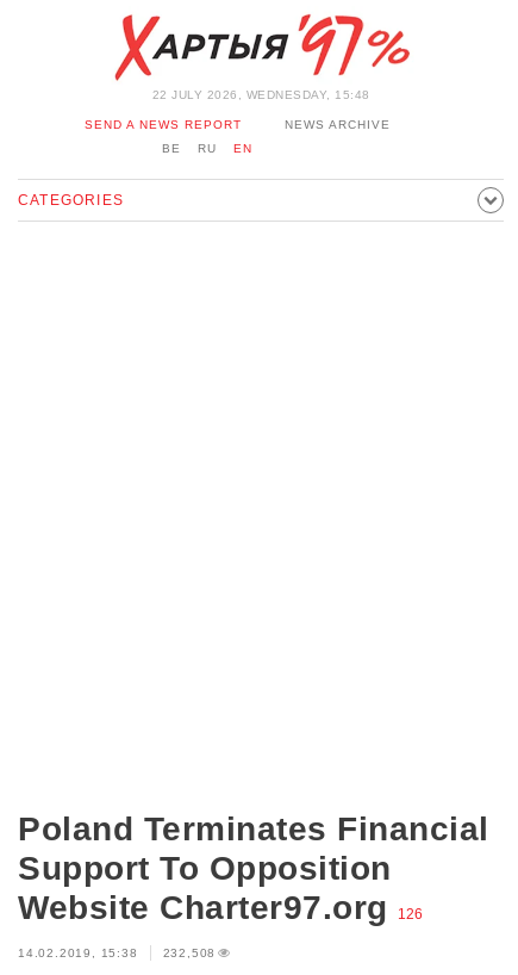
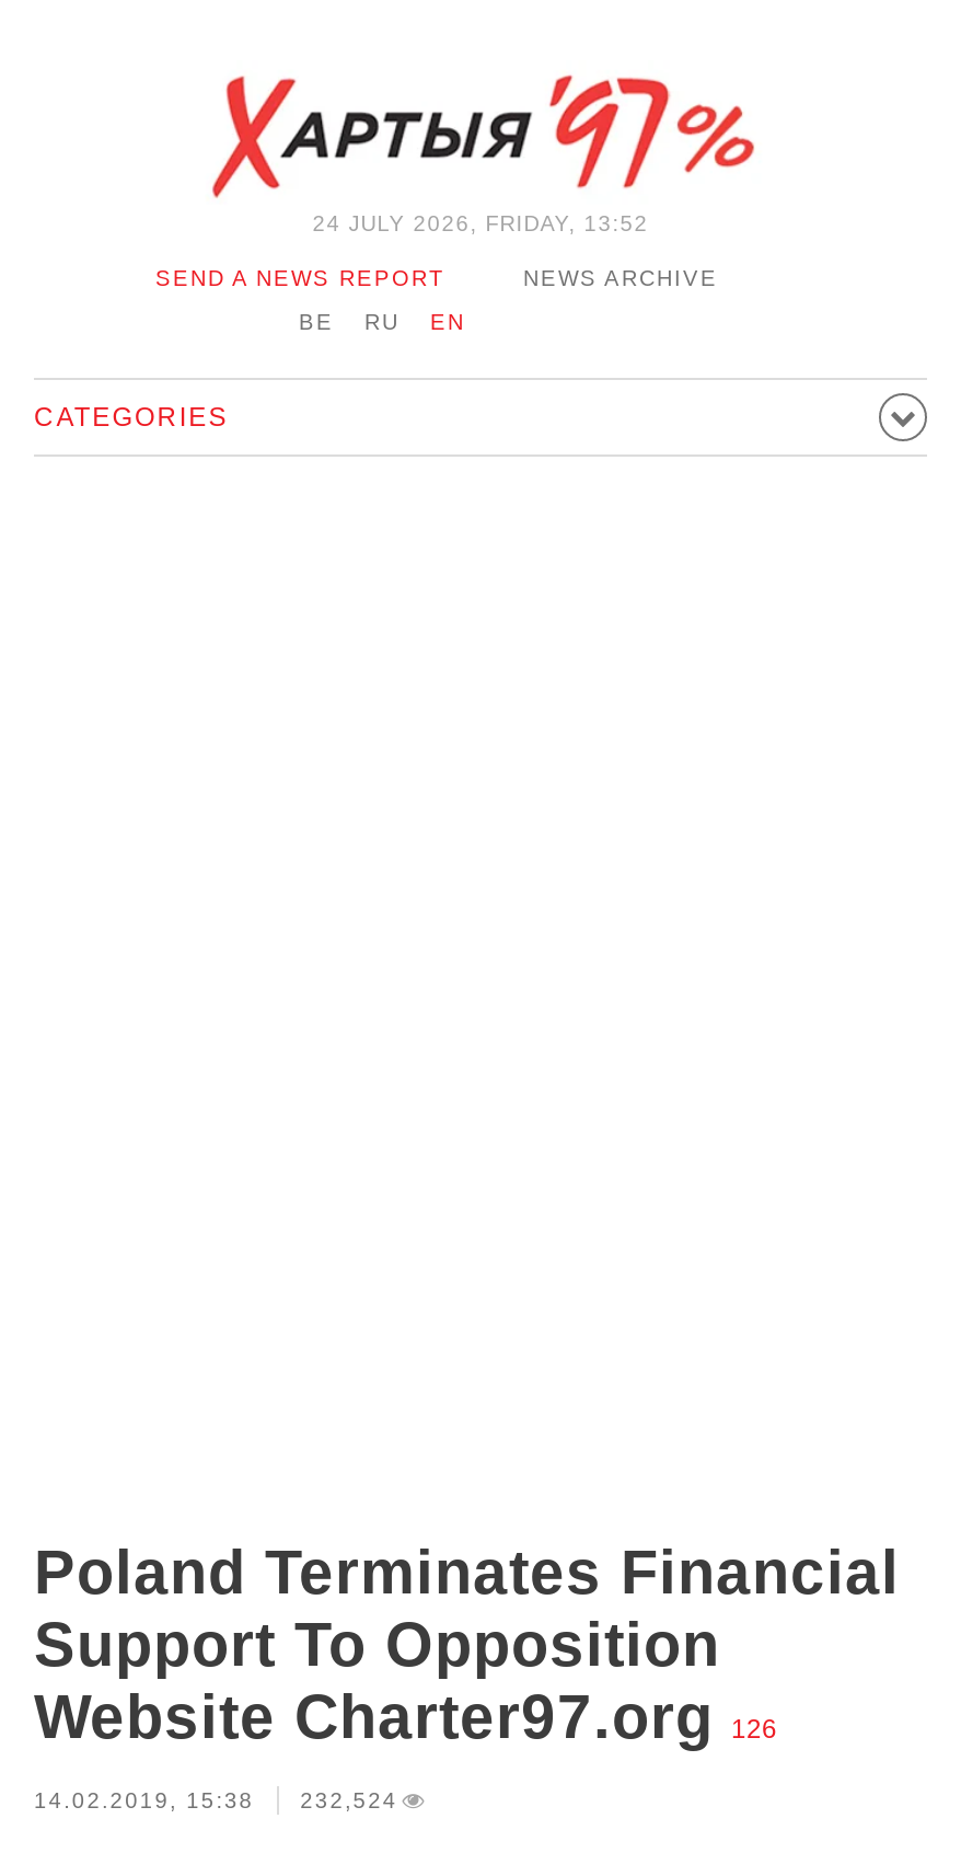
- 22 JULY 2026, WEDNESDAY, 15:48
+ 24 JULY 2026, FRIDAY, 13:52

- 14.02.2019, 15:38 232,508
+ 14.02.2019, 15:38 232,524
